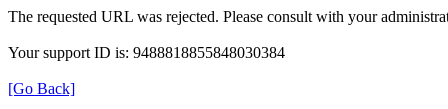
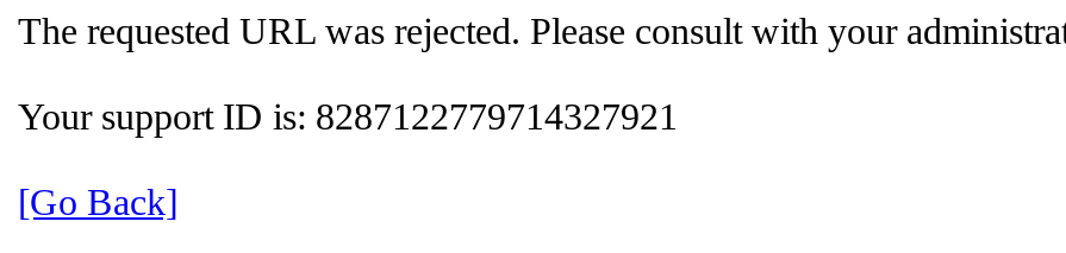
- Your support ID is: 9488818855848030384
+ Your support ID is: 8287122779714327921
